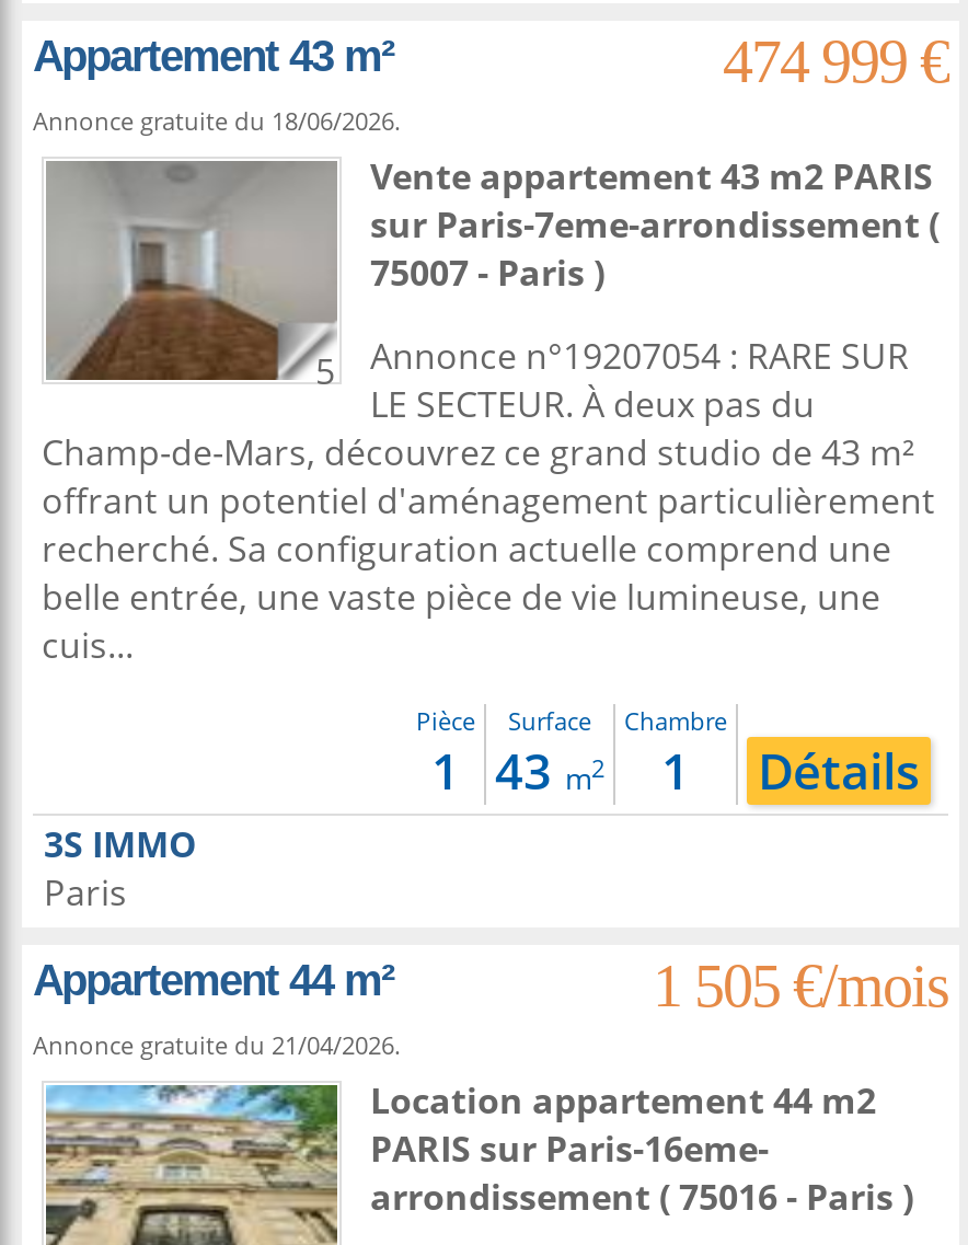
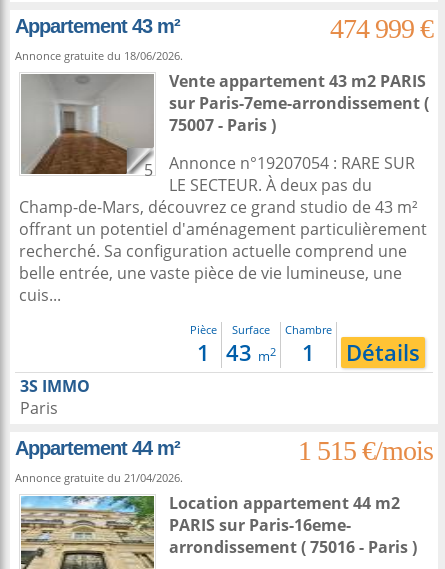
- 1 505 €/mois
+ 1 515 €/mois
